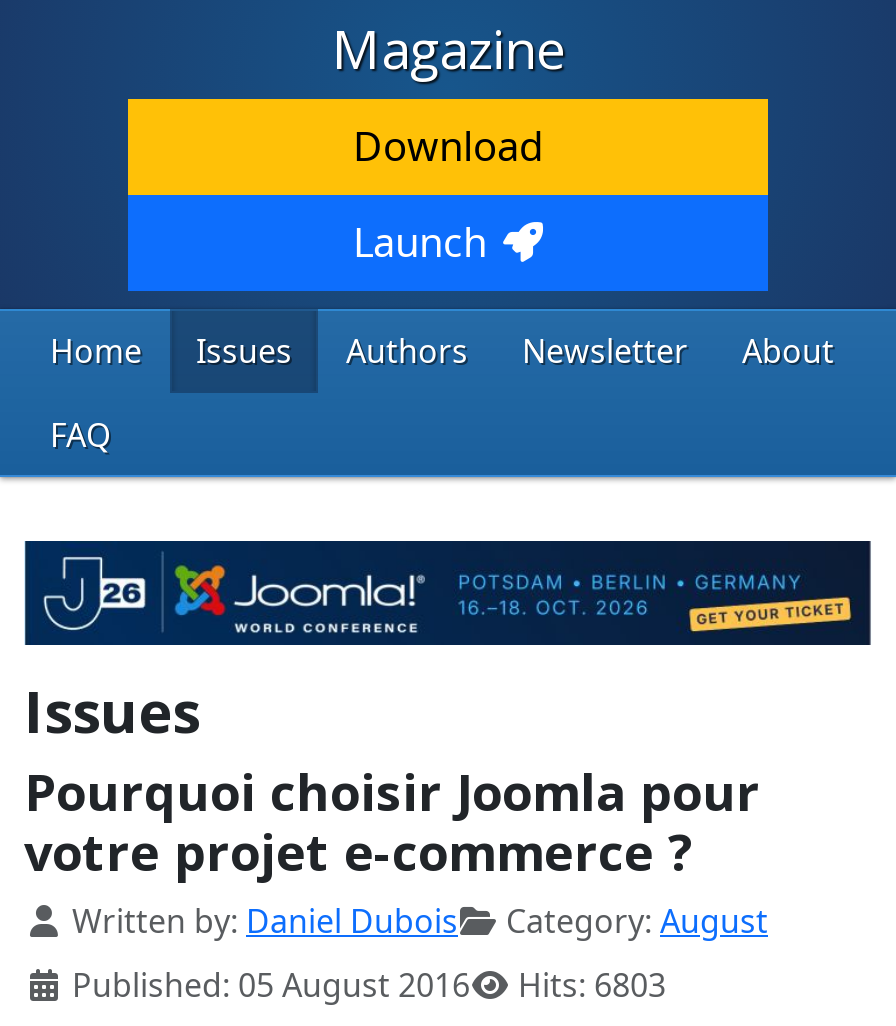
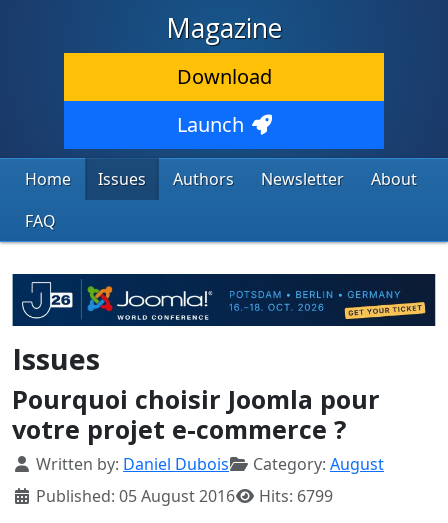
- Published: 05 August 2016 Hits: 6803
+ Published: 05 August 2016 Hits: 6799
